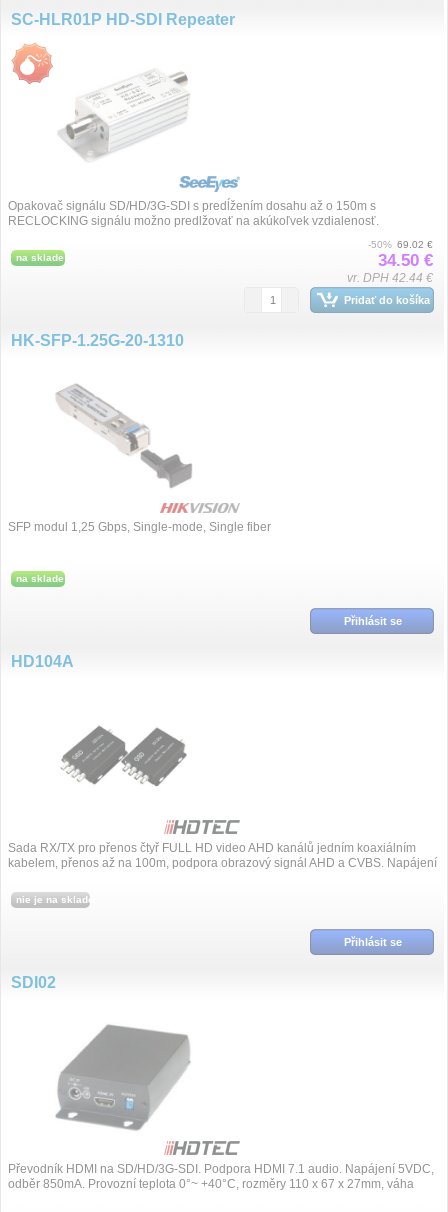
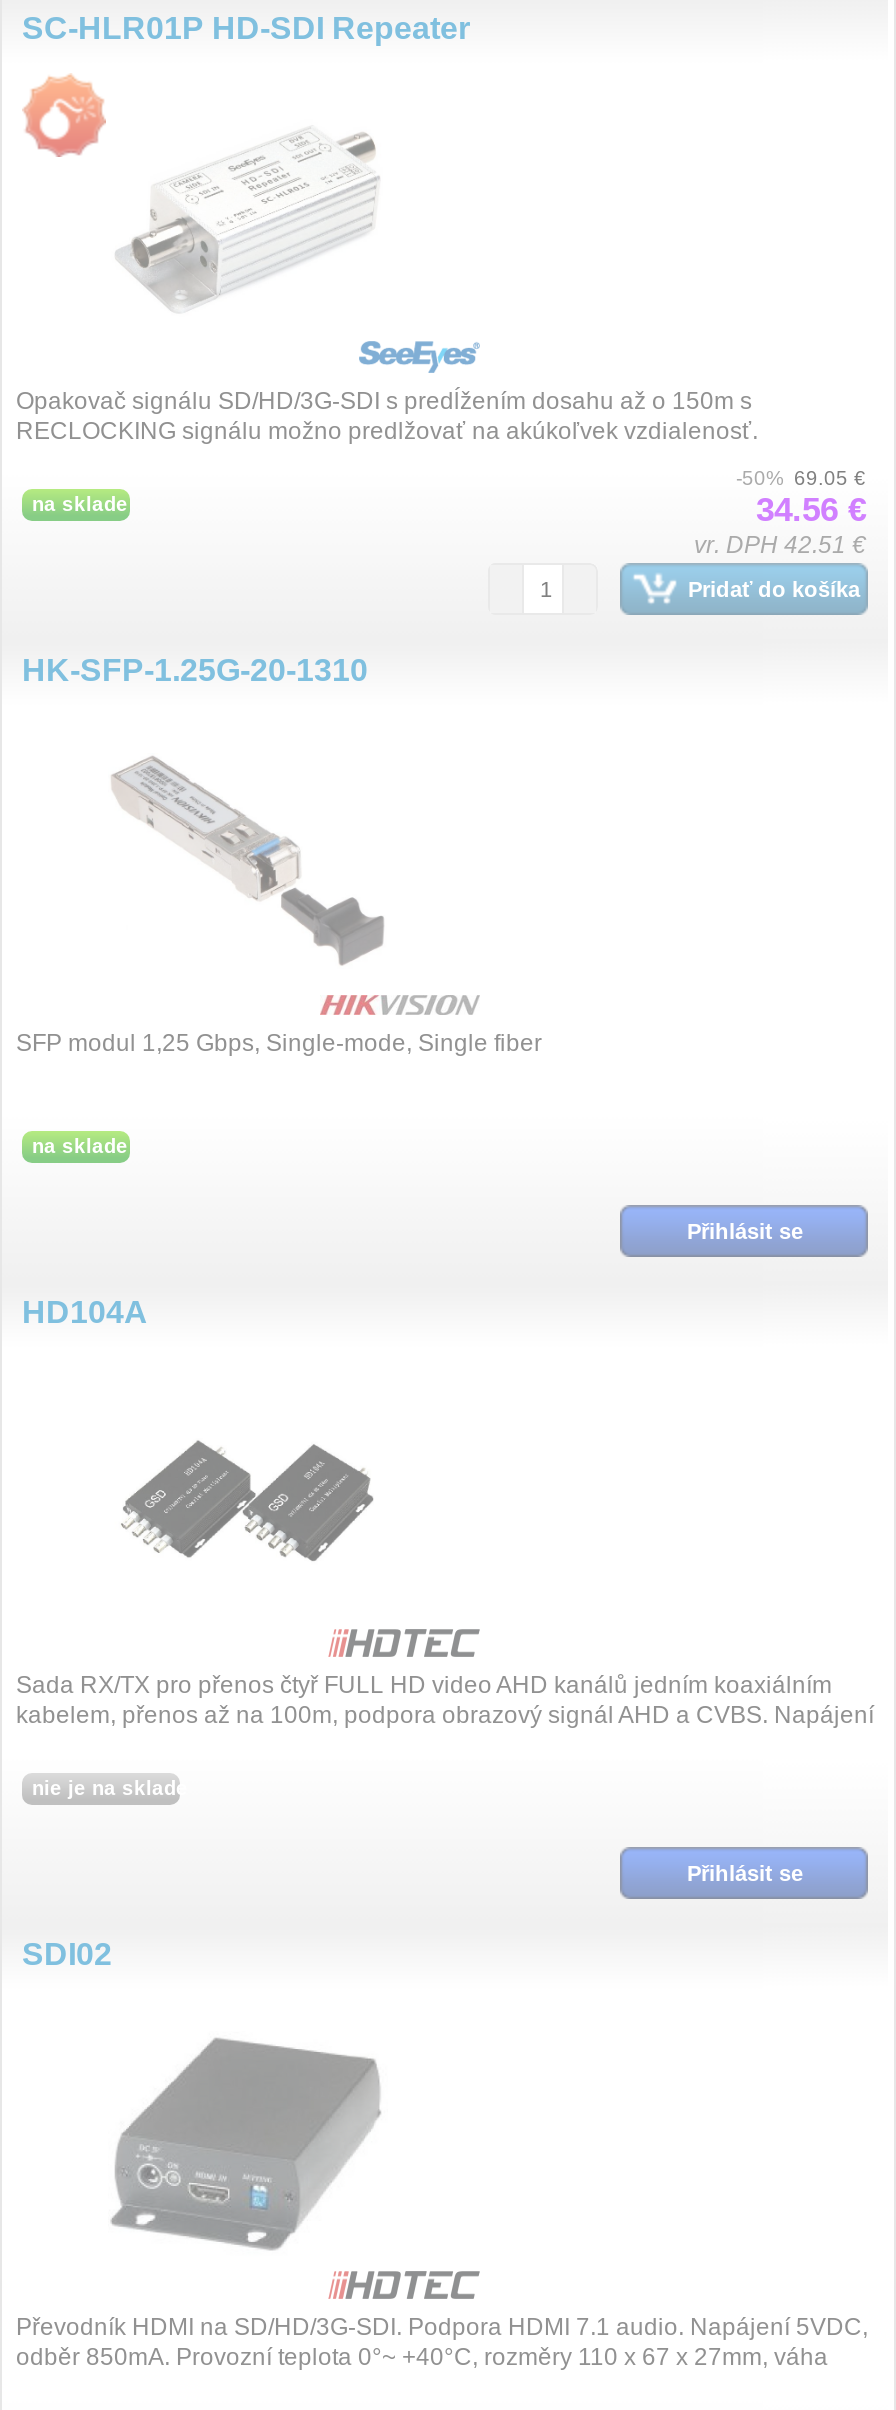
- -50% 69.02 €
+ -50% 69.05 €

- 34.50 €
+ 34.56 €

- vr. DPH 42.44 €
+ vr. DPH 42.51 €
